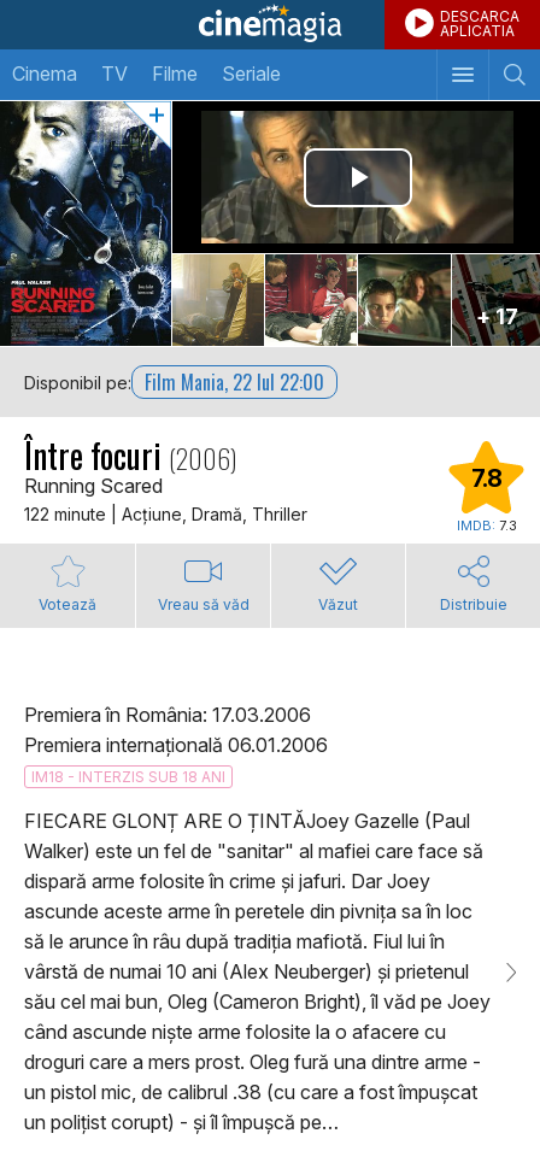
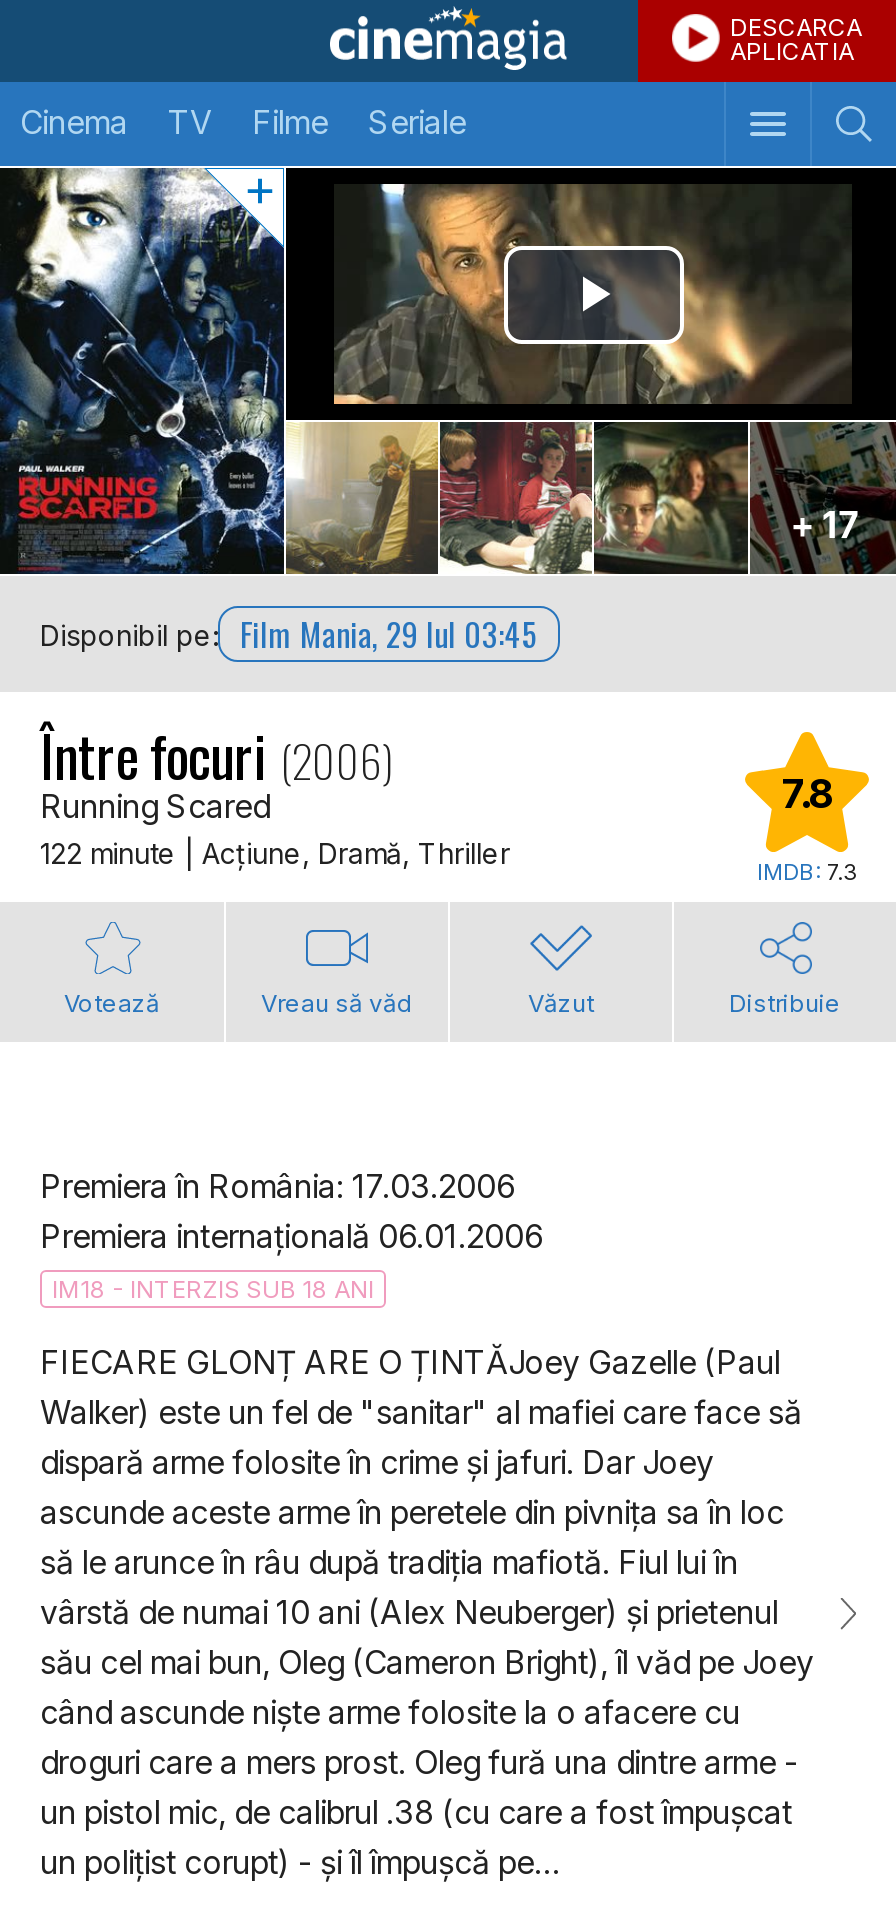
- Film Mania, 22 Iul 22:00
+ Film Mania, 29 Iul 03:45
